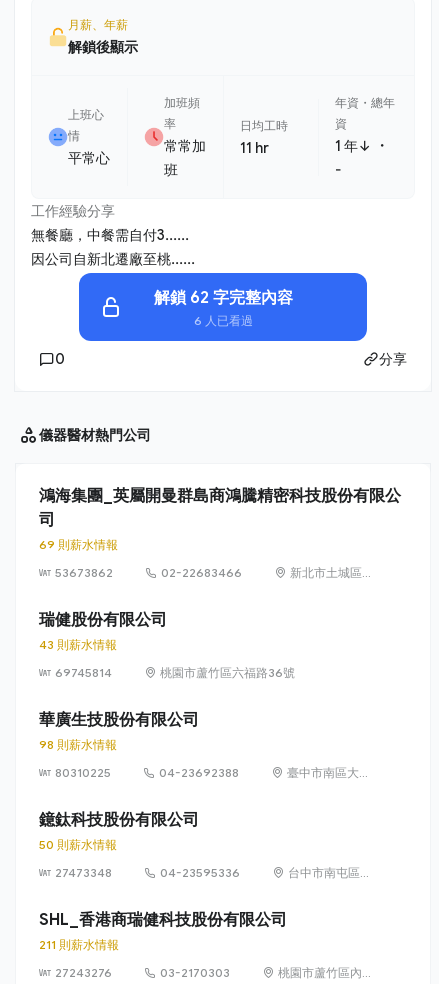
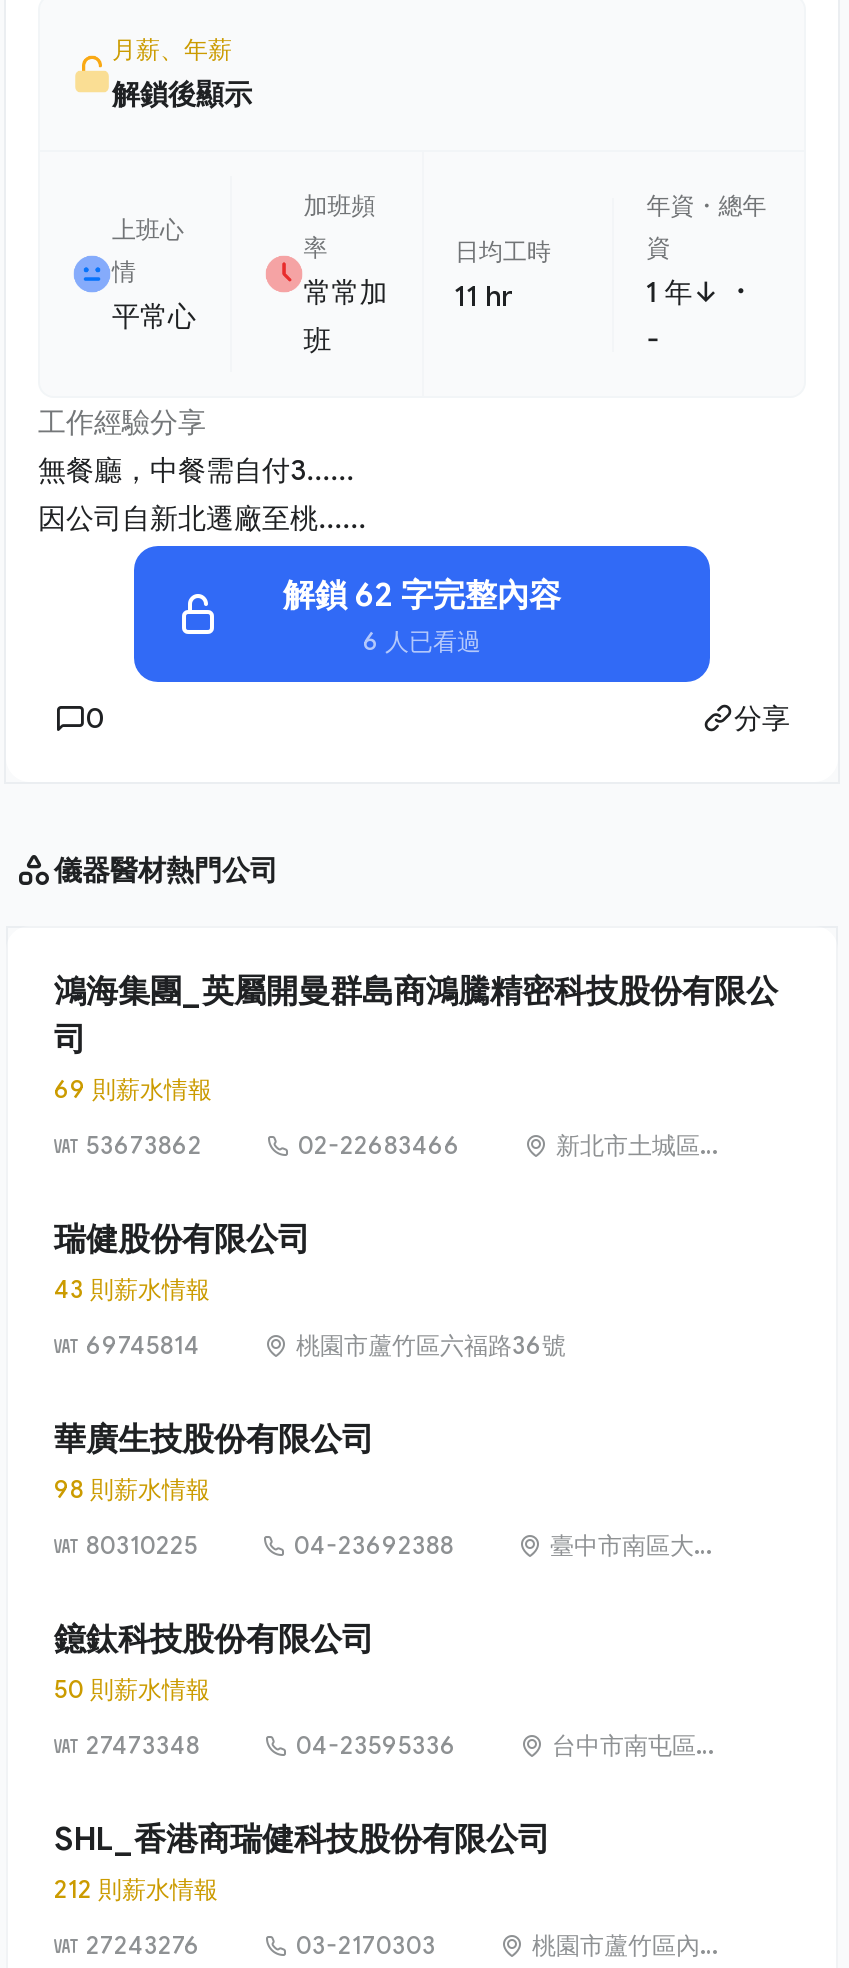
- 211 則薪水情報
+ 212 則薪水情報
